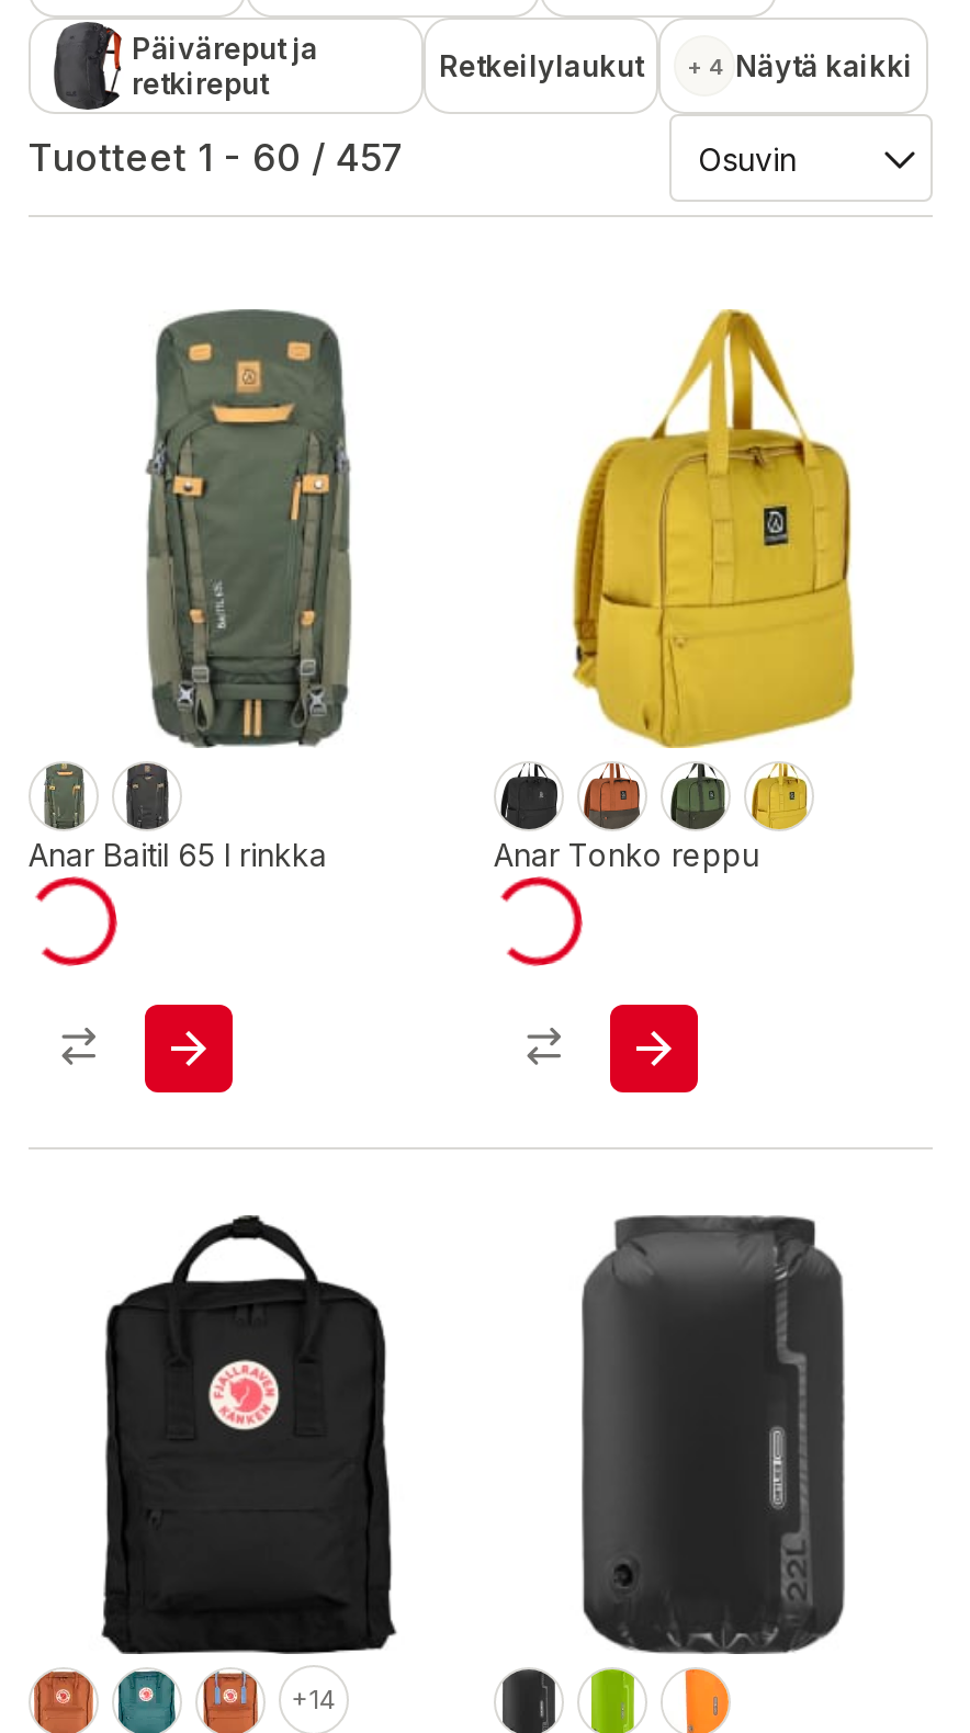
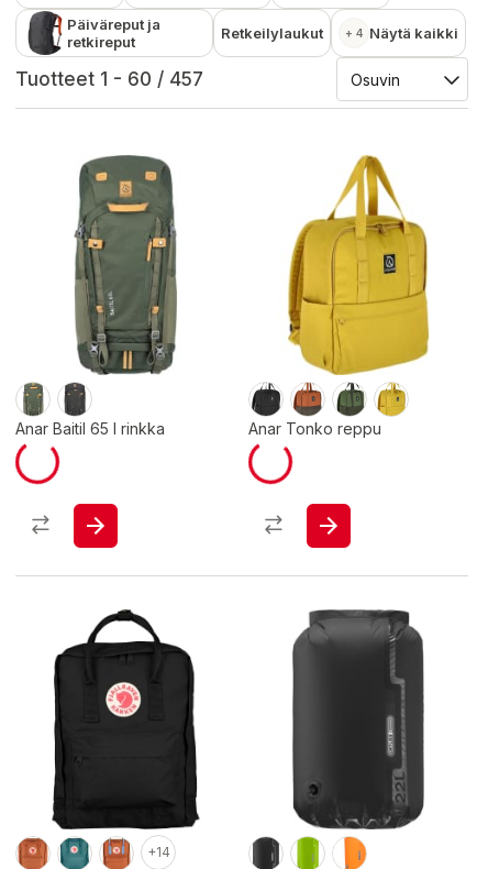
- [image]
+ [image]

- [image]
+ [image]
